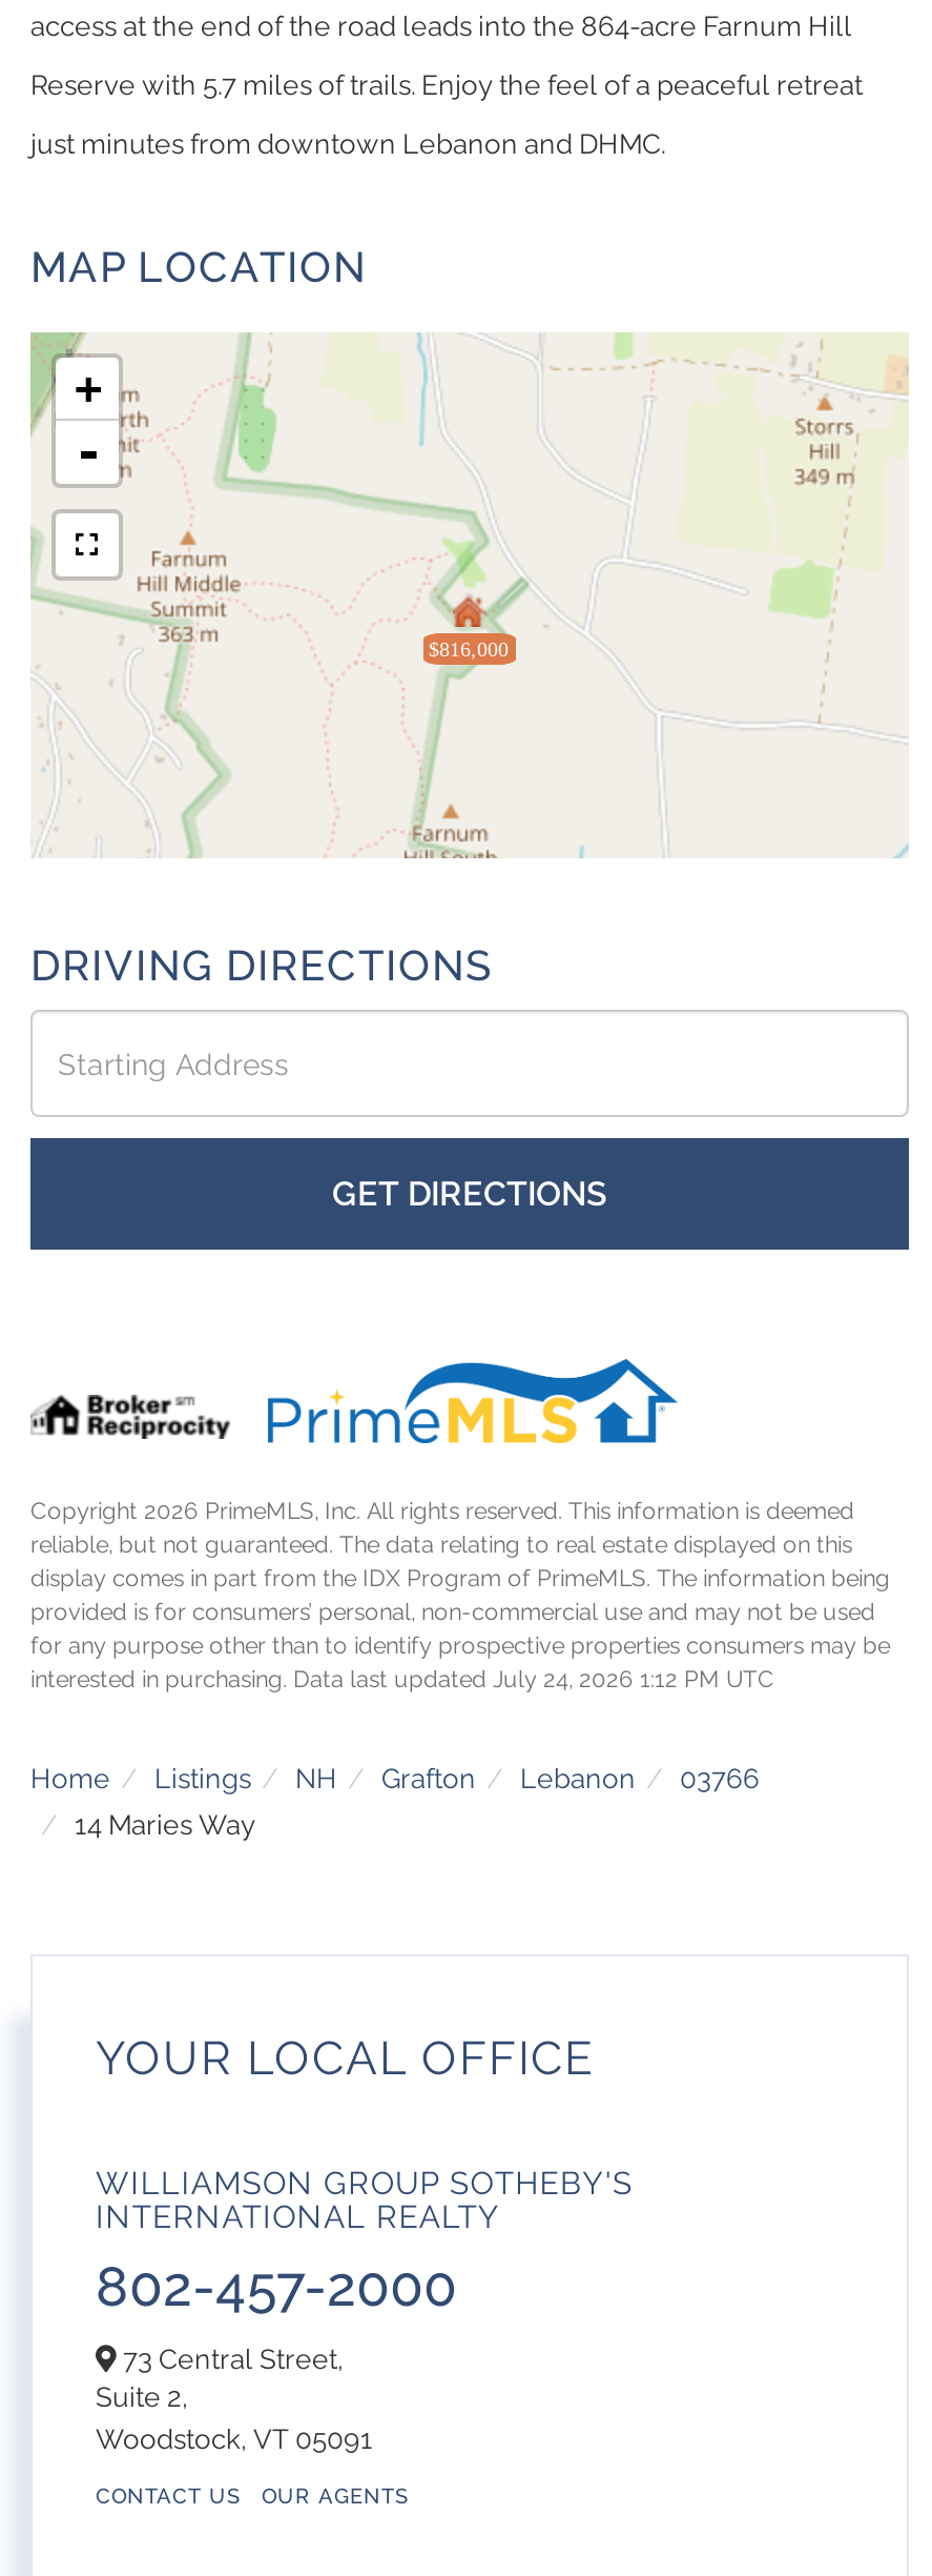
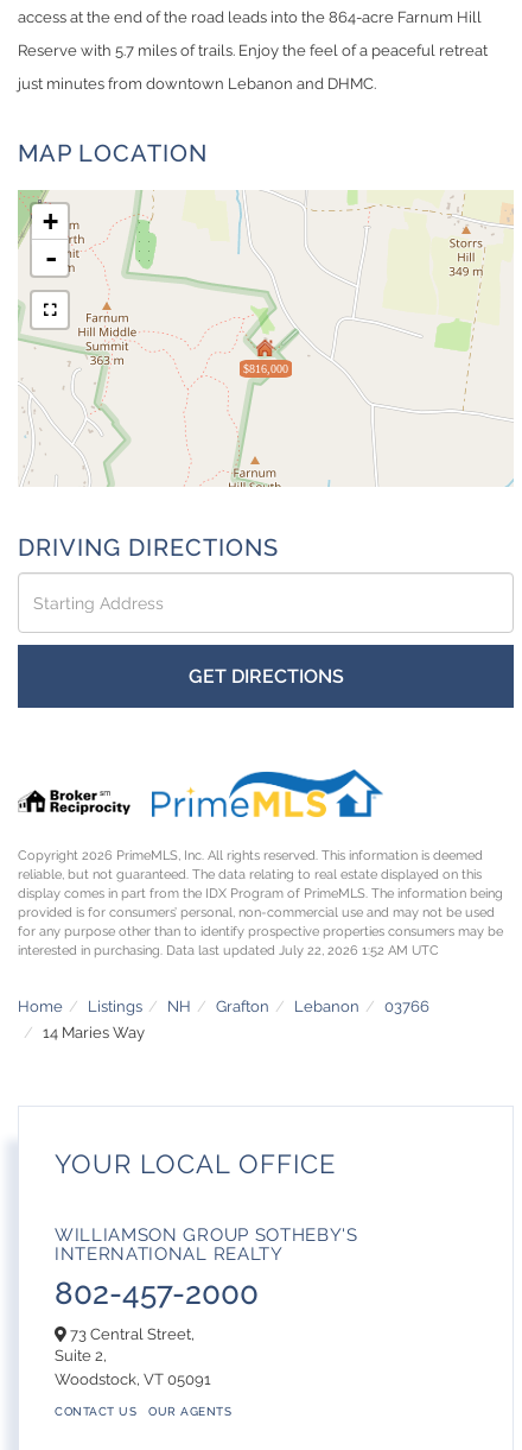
- interested in purchasing. Data last updated July 24, 2026 1:12 PM UTC
+ interested in purchasing. Data last updated July 22, 2026 1:52 AM UTC
